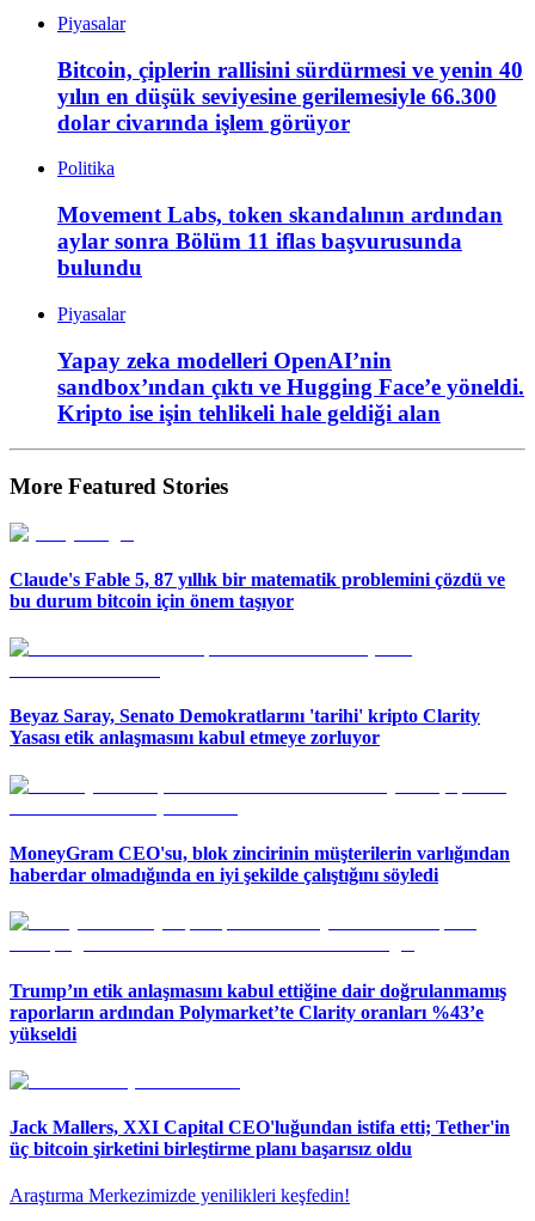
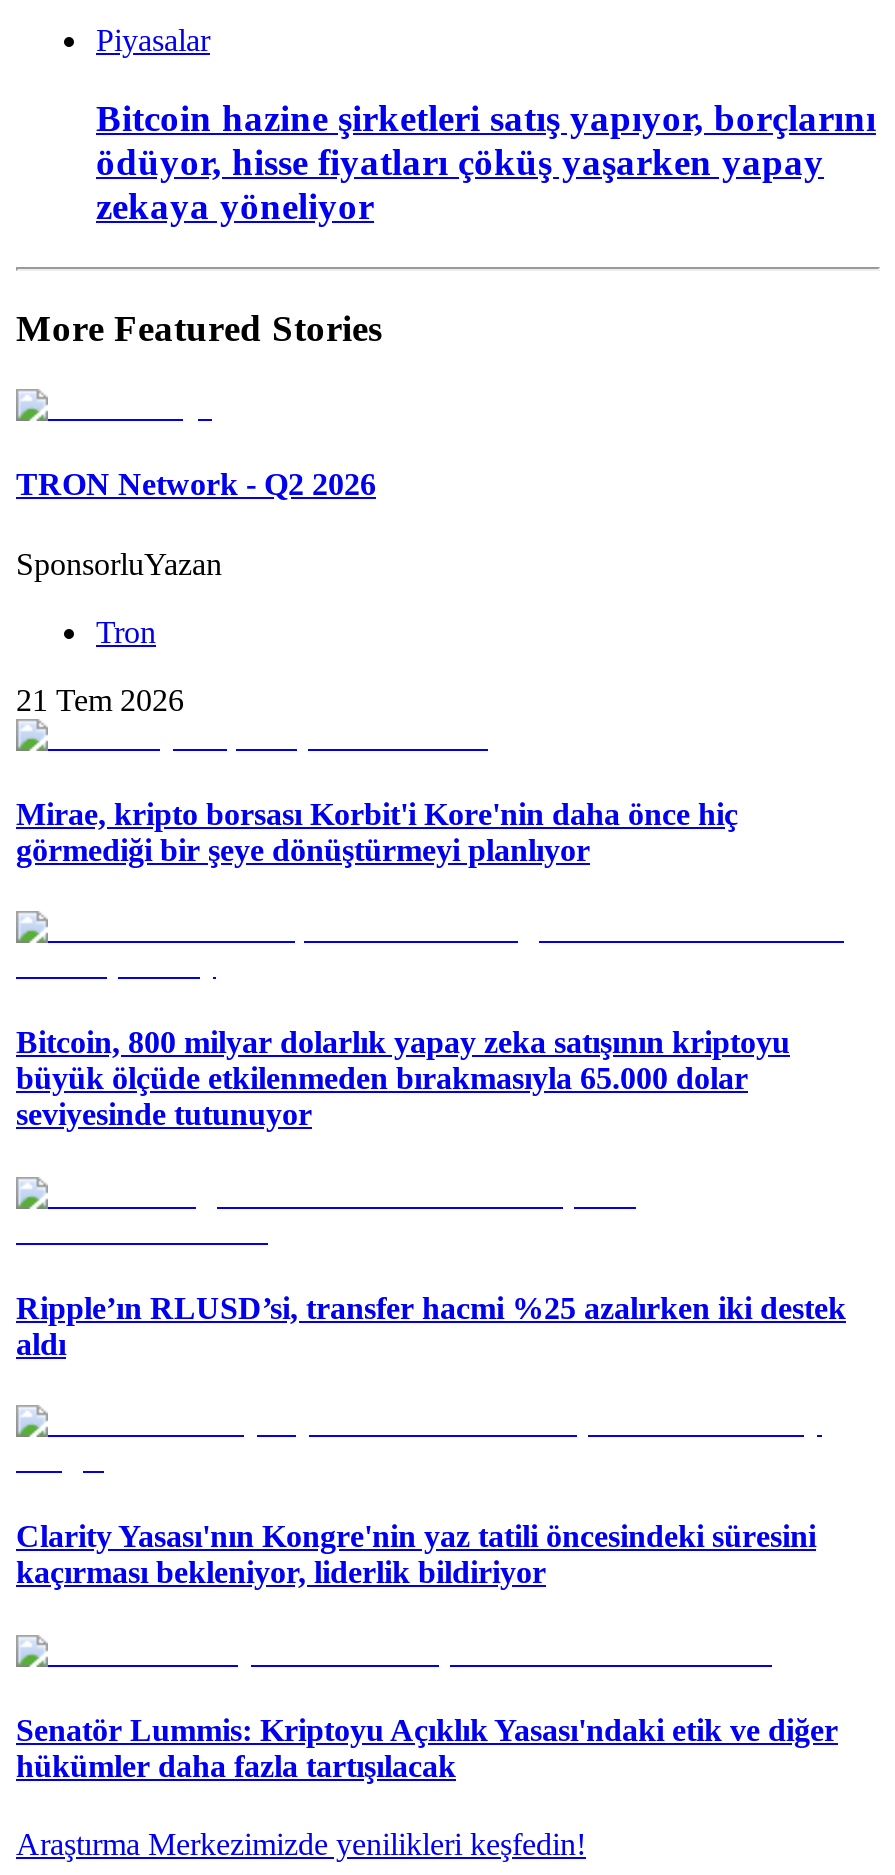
- Bitcoin, çiplerin rallisini sürdürmesi ve yenin 40
- yılın en düşük seviyesine gerilemesiyle 66.300
- dolar civarında işlem görüyor
- Politika
- Movement Labs, token skandalının ardından
- aylar sonra Bölüm 11 iflas başvurusunda
- bulundu
- Piyasalar
- Yapay zeka modelleri OpenAI’nin
- sandbox’ından çıktı ve Hugging Face’e yöneldi.
- Kripto ise işin tehlikeli hale geldiği alan
+ Bitcoin hazine şirketleri satış yapıyor, borçlarını
+ ödüyor, hisse fiyatları çöküş yaşarken yapay
+ zekaya yöneliyor

moved up: More Featured Stories

- Claude's Fable 5, 87 yıllık bir matematik problemini çözdü ve
- bu durum bitcoin için önem taşıyor
+ TRON Network - Q2 2026
+ SponsorluYazan
+ Tron
+ 21 Tem 2026
+ Mirae, kripto borsası Korbit'i Kore'nin daha önce hiç
+ görmediği bir şeye dönüştürmeyi planlıyor

- Beyaz Saray, Senato Demokratlarını 'tarihi' kripto Clarity
- Yasası etik anlaşmasını kabul etmeye zorluyor
+ Bitcoin, 800 milyar dolarlık yapay zeka satışının kriptoyu
+ büyük ölçüde etkilenmeden bırakmasıyla 65.000 dolar
+ seviyesinde tutunuyor

- MoneyGram CEO'su, blok zincirinin müşterilerin varlığından
- haberdar olmadığında en iyi şekilde çalıştığını söyledi
+ Ripple’ın RLUSD’si, transfer hacmi %25 azalırken iki destek
+ aldı

- Trump’ın etik anlaşmasını kabul ettiğine dair doğrulanmamış
- raporların ardından Polymarket’te Clarity oranları %43’e
- yükseldi
+ Clarity Yasası'nın Kongre'nin yaz tatili öncesindeki süresini
+ kaçırması bekleniyor, liderlik bildiriyor

- Jack Mallers, XXI Capital CEO'luğundan istifa etti; Tether'in
- üç bitcoin şirketini birleştirme planı başarısız oldu
+ Senatör Lummis: Kriptoyu Açıklık Yasası'ndaki etik ve diğer
+ hükümler daha fazla tartışılacak
